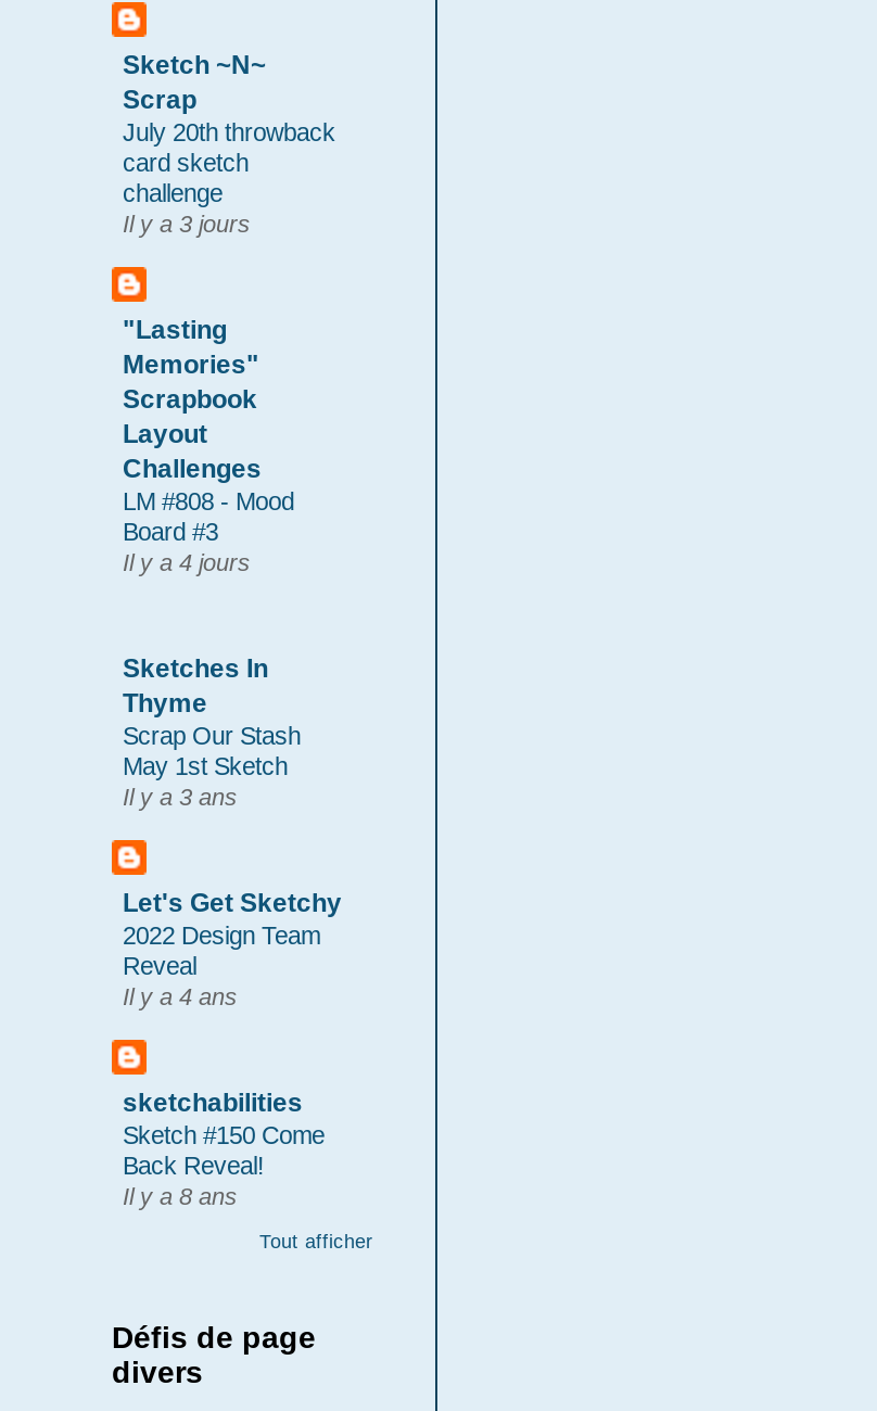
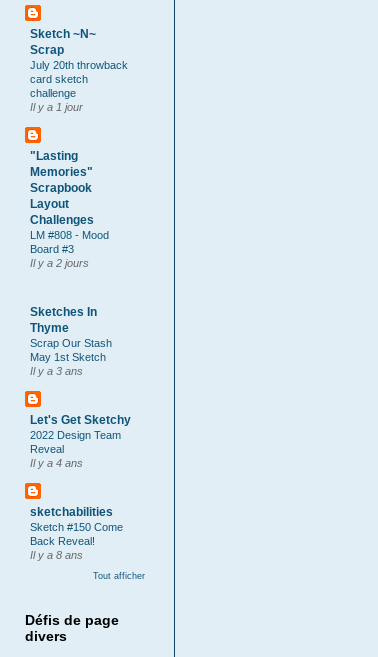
- Il y a 3 jours
+ Il y a 1 jour

- Il y a 4 jours
+ Il y a 2 jours
